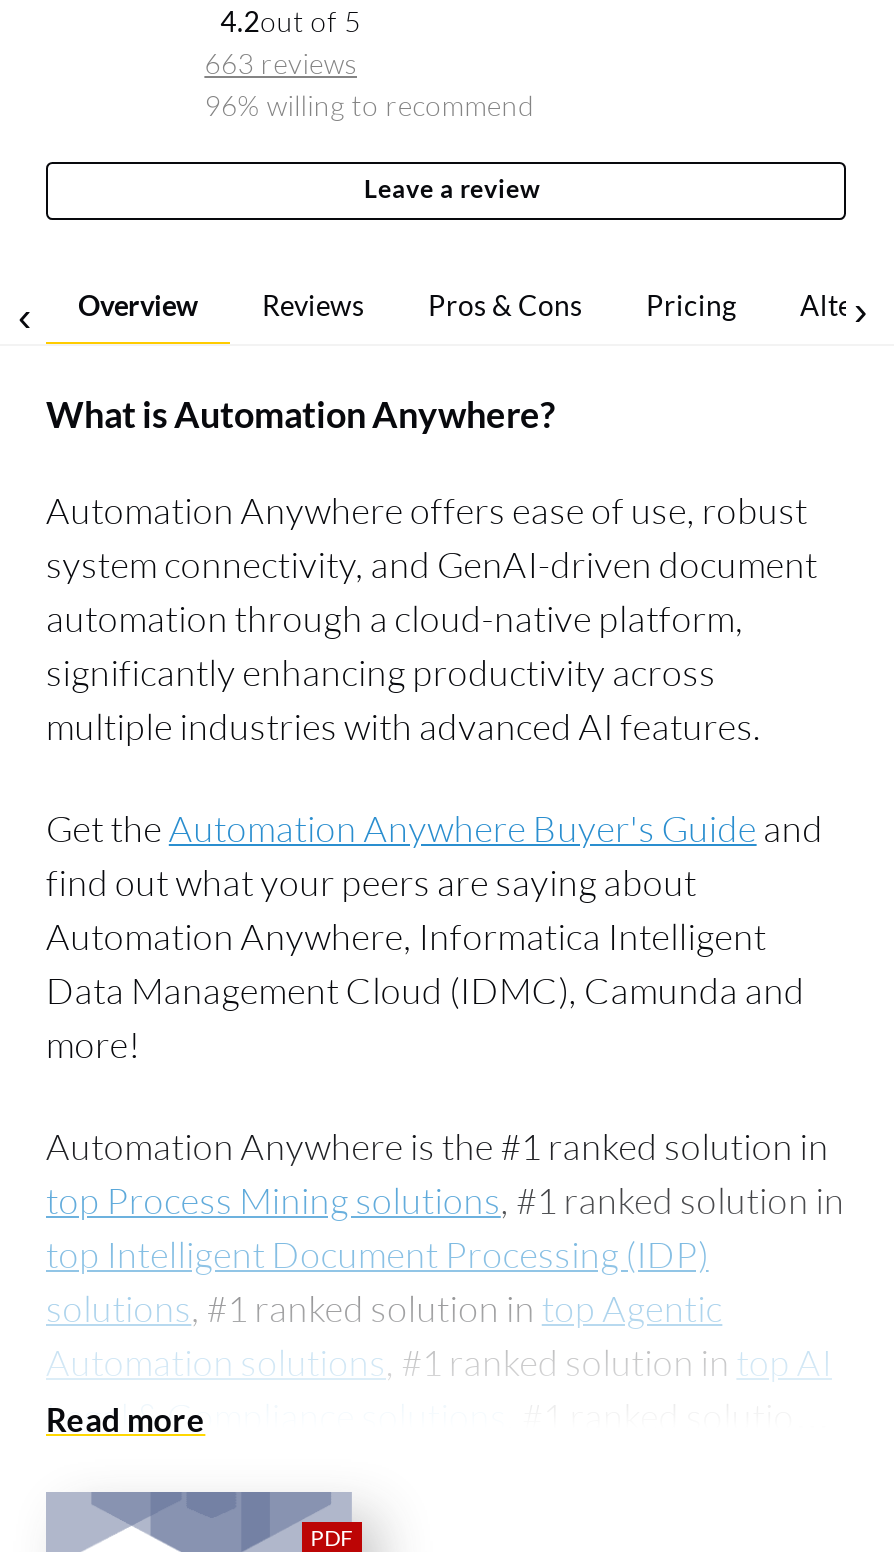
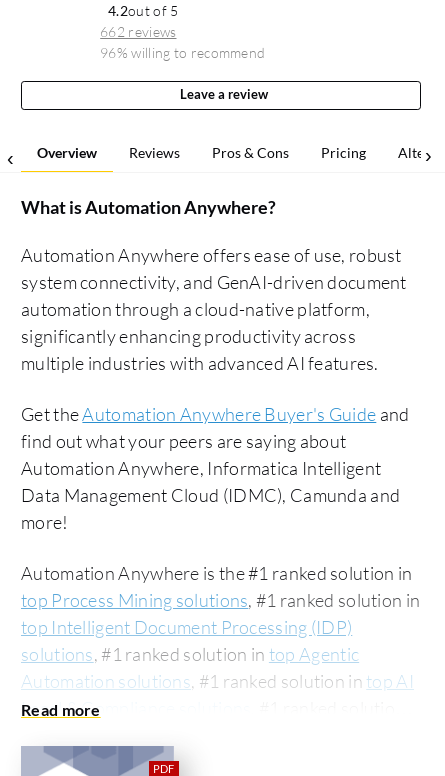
- 663 reviews
+ 662 reviews
